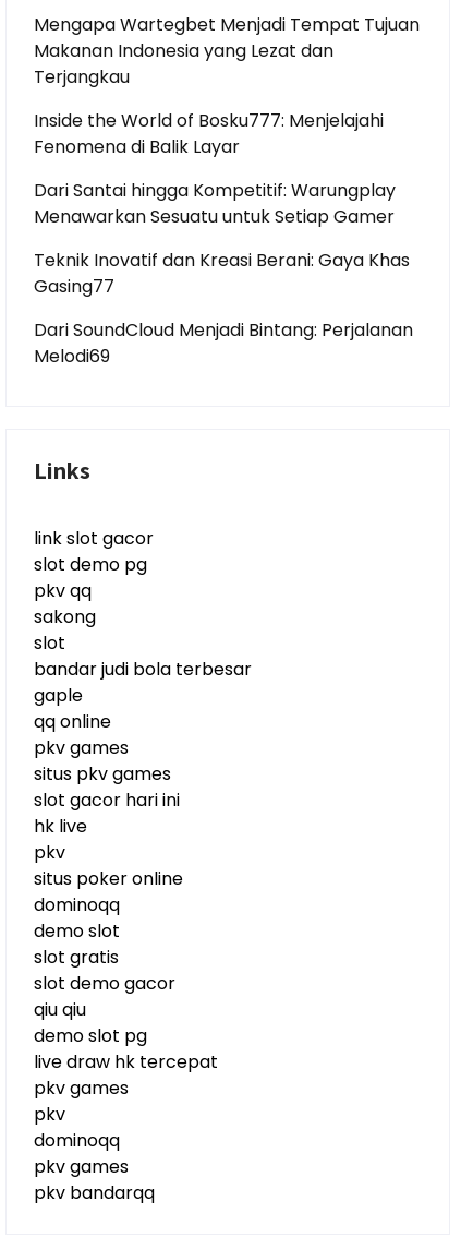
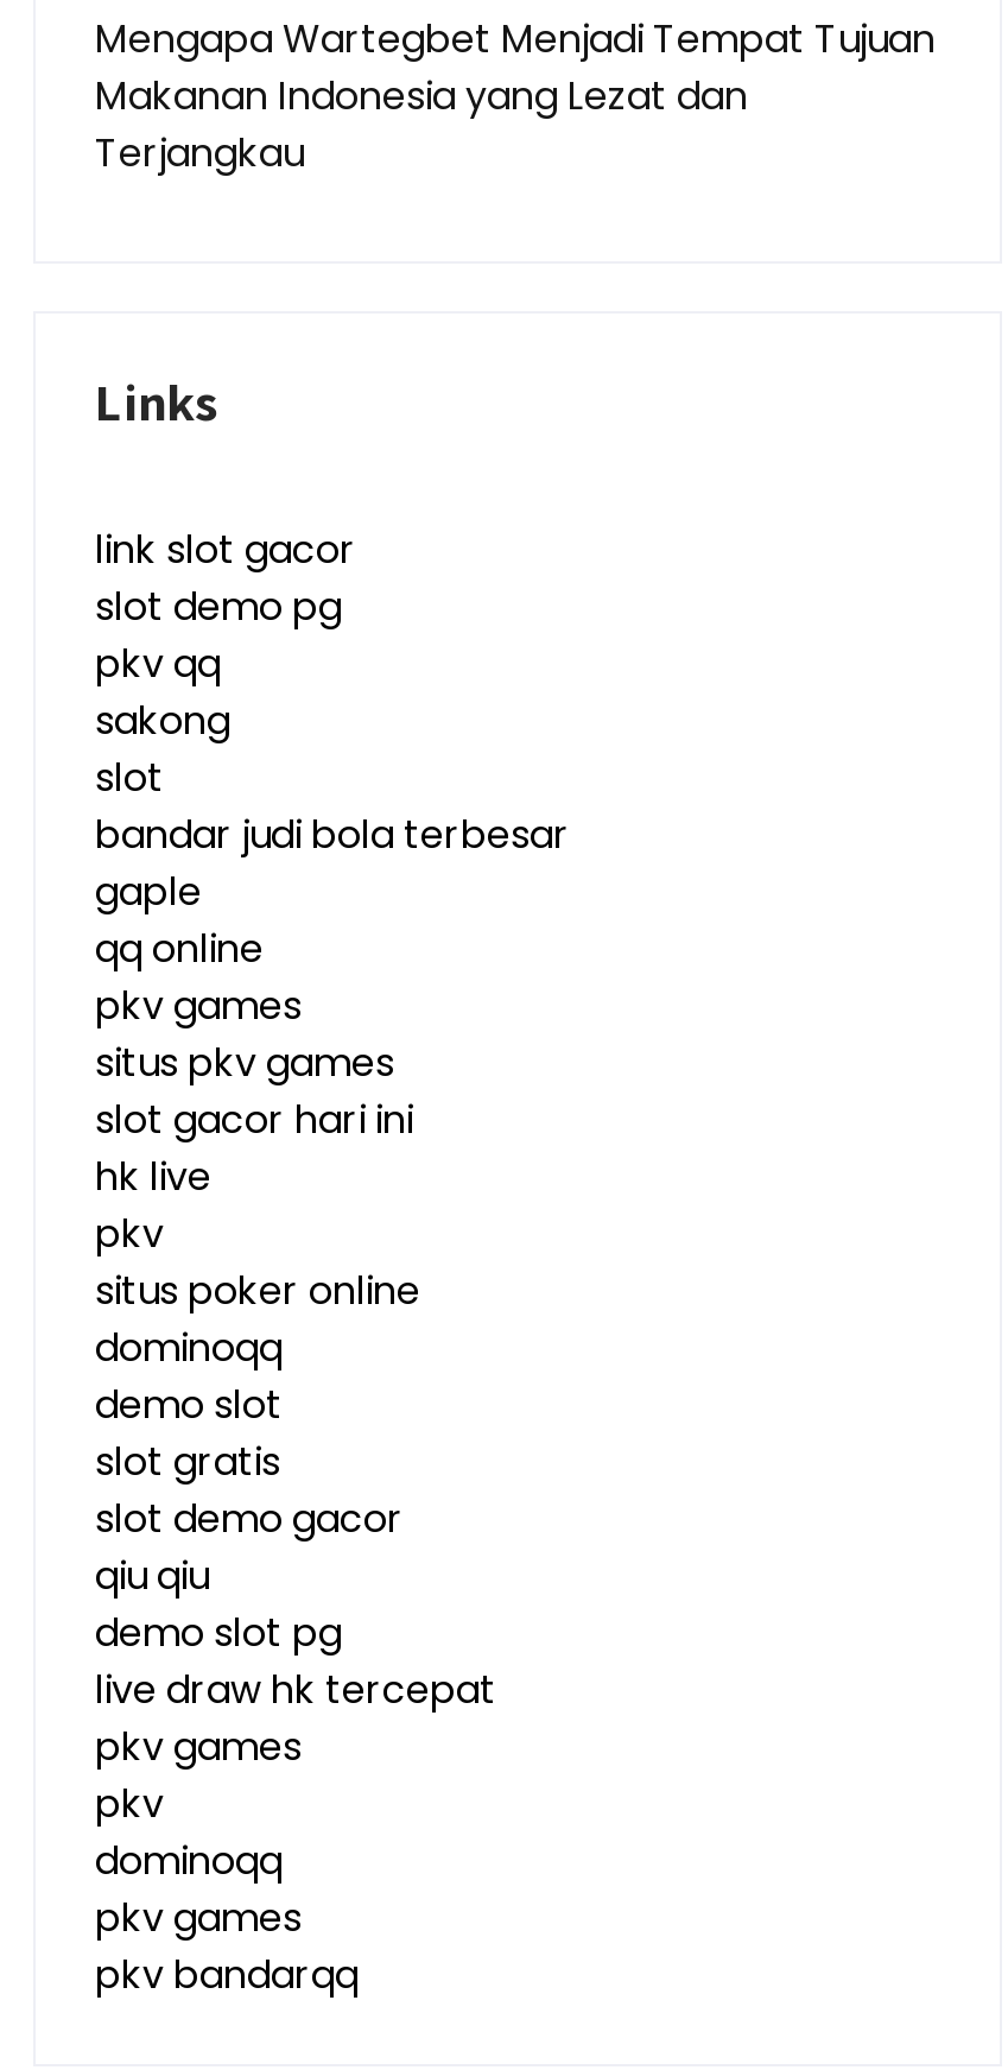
- Inside the World of Bosku777: Menjelajahi
- Fenomena di Balik Layar
- Dari Santai hingga Kompetitif: Warungplay
- Menawarkan Sesuatu untuk Setiap Gamer
- Teknik Inovatif dan Kreasi Berani: Gaya Khas
- Gasing77
- Dari SoundCloud Menjadi Bintang: Perjalanan
- Melodi69
